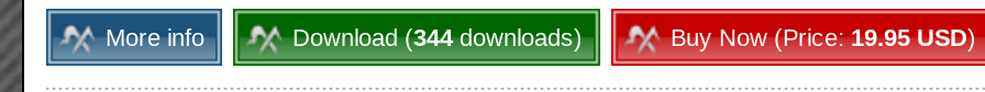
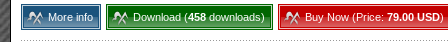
- Download (344 downloads)
+ Download (458 downloads)

- Buy Now (Price: 19.95 USD)
+ Buy Now (Price: 79.00 USD)
